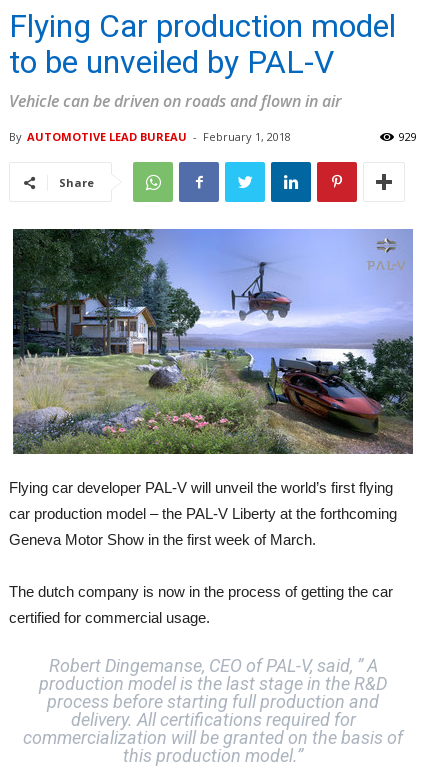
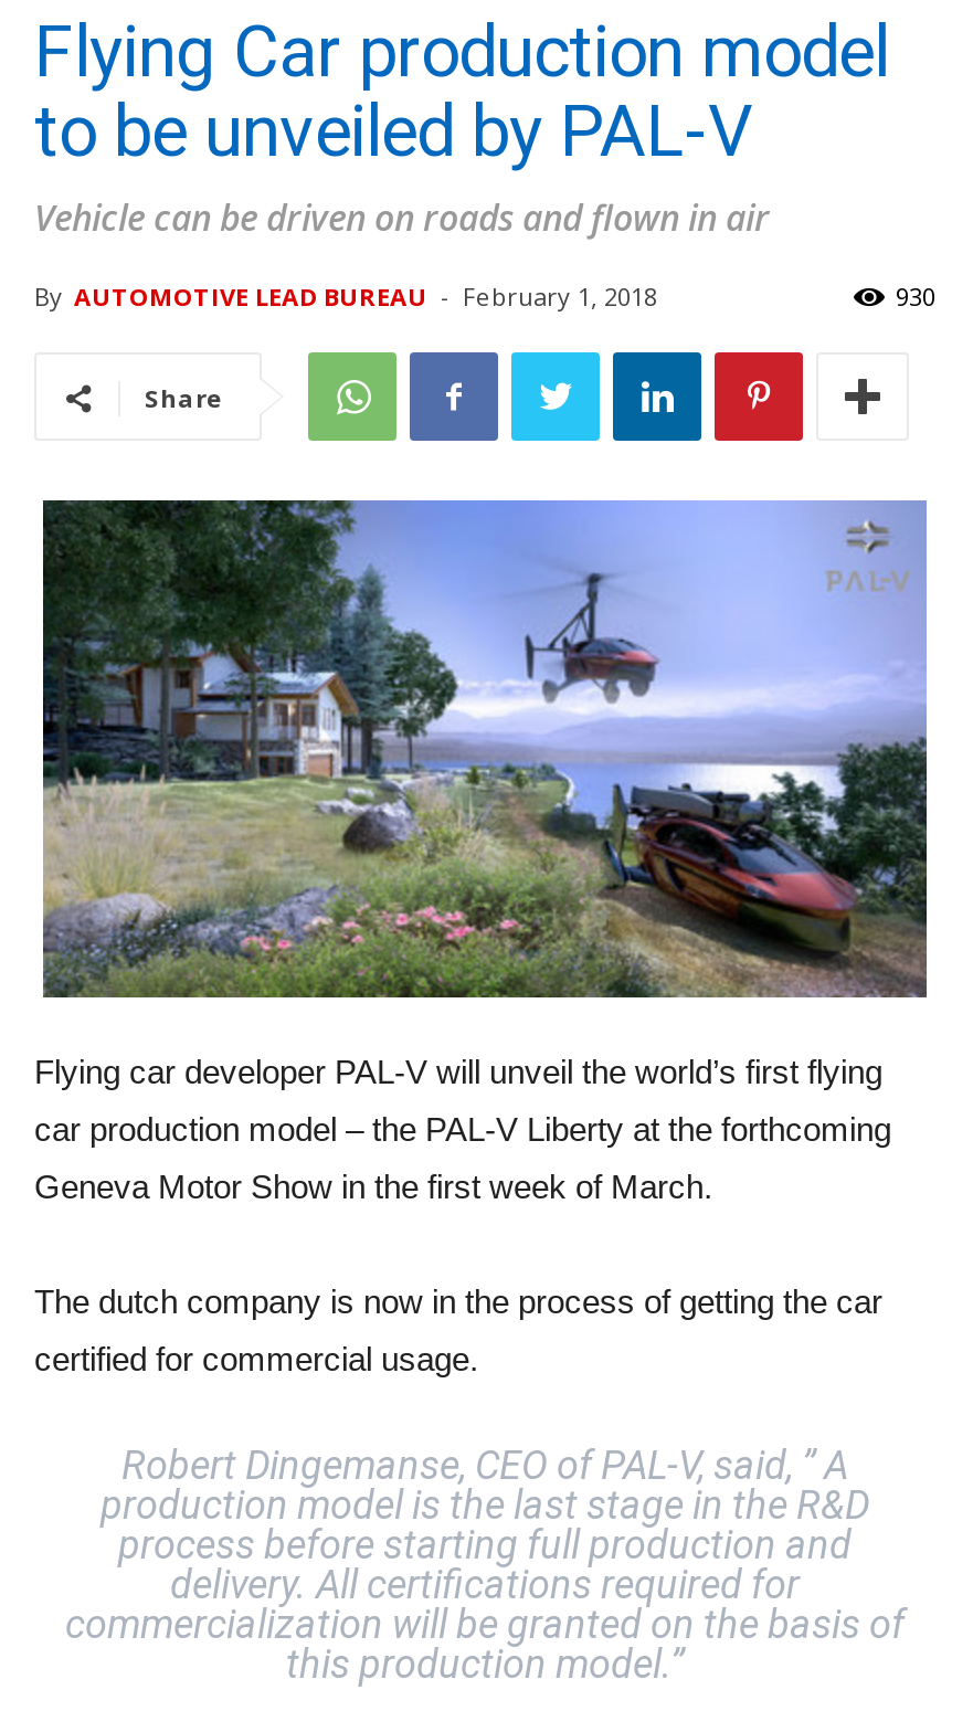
- 929
+ 930
